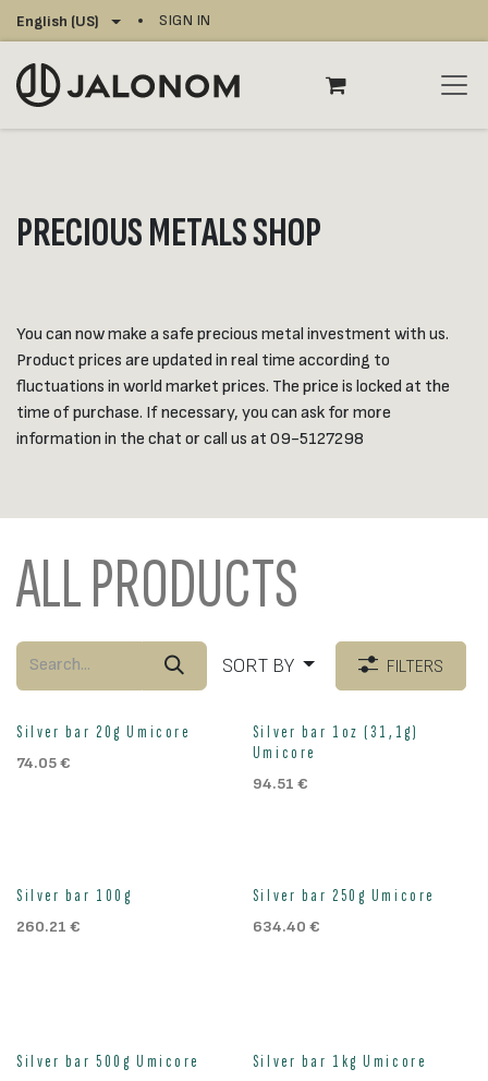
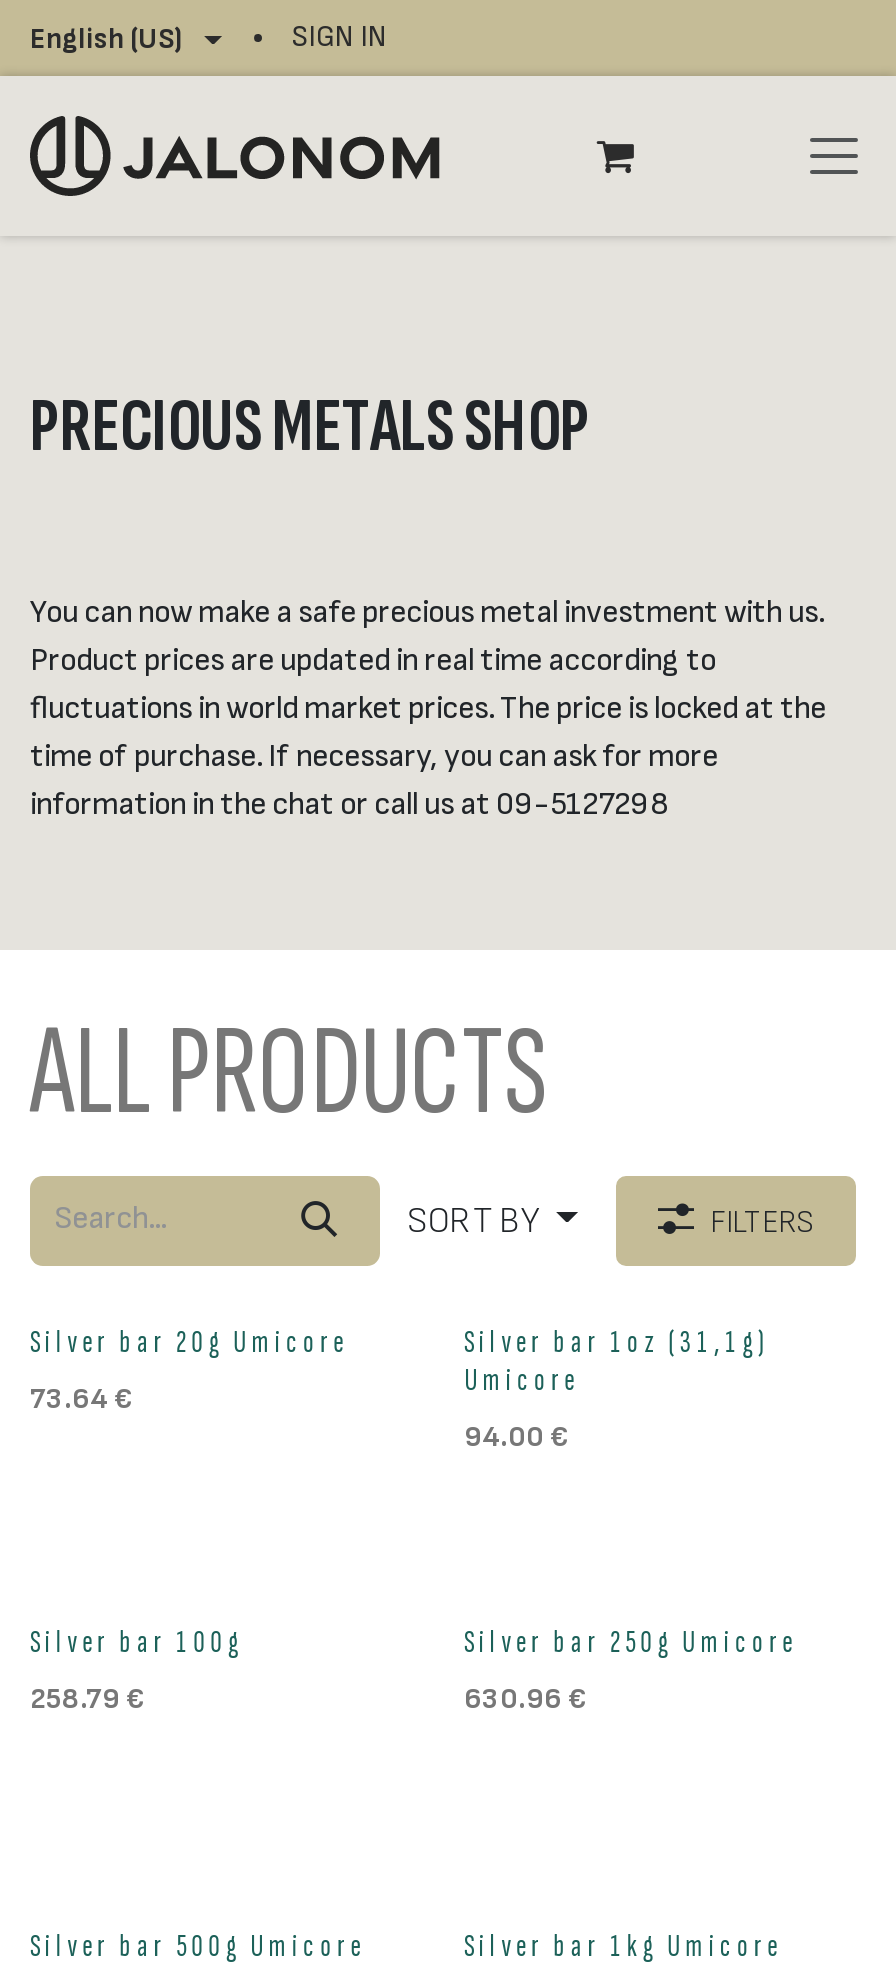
- 74.05 €
+ 73.64 €

- 94.51 €
+ 94.00 €

- 260.21 €
+ 258.79 €

- 634.40 €
+ 630.96 €
